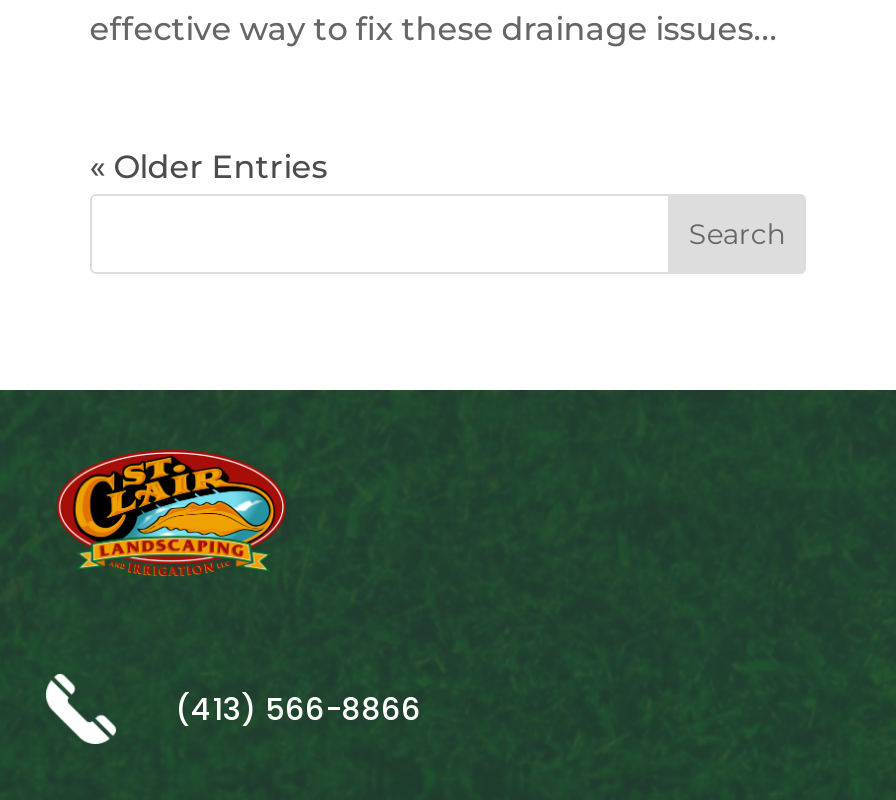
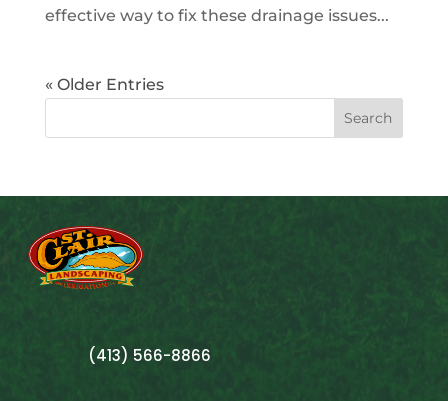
- [image]
